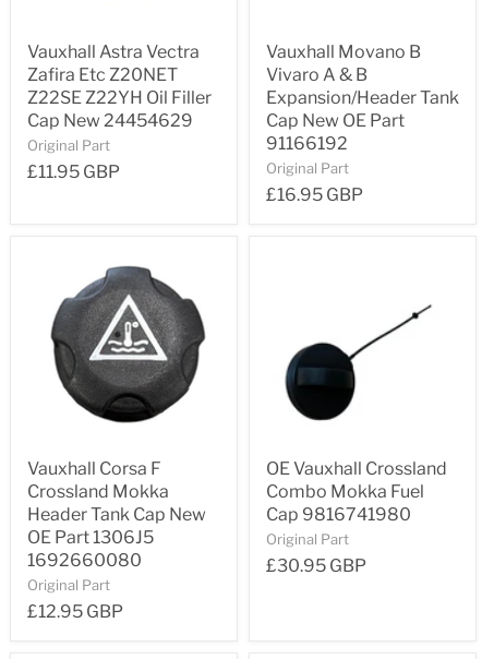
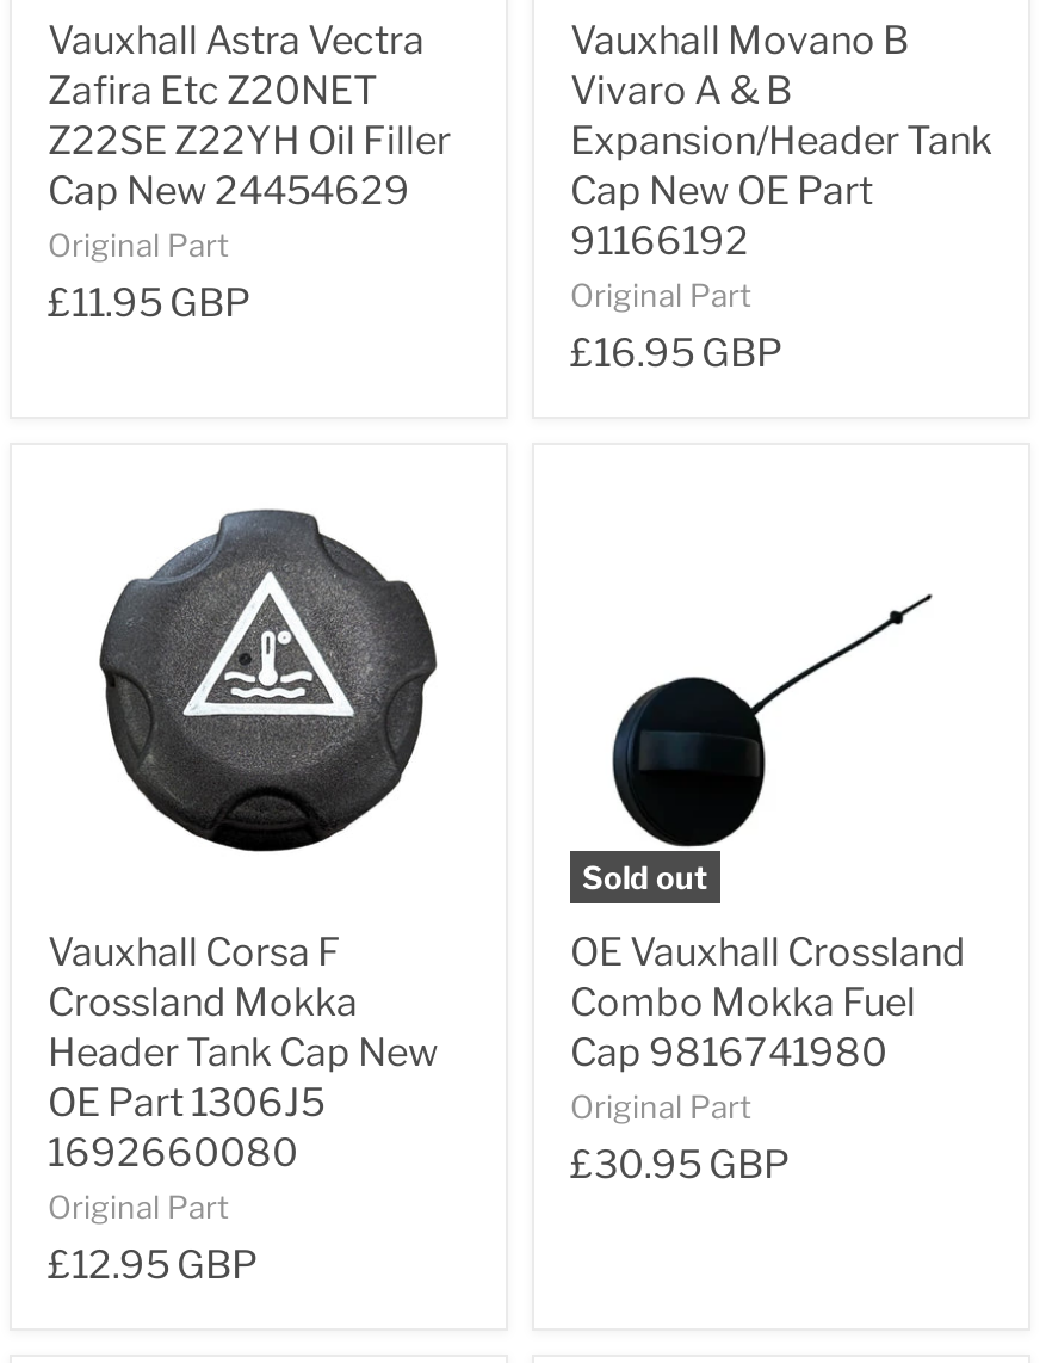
+ Sold out
